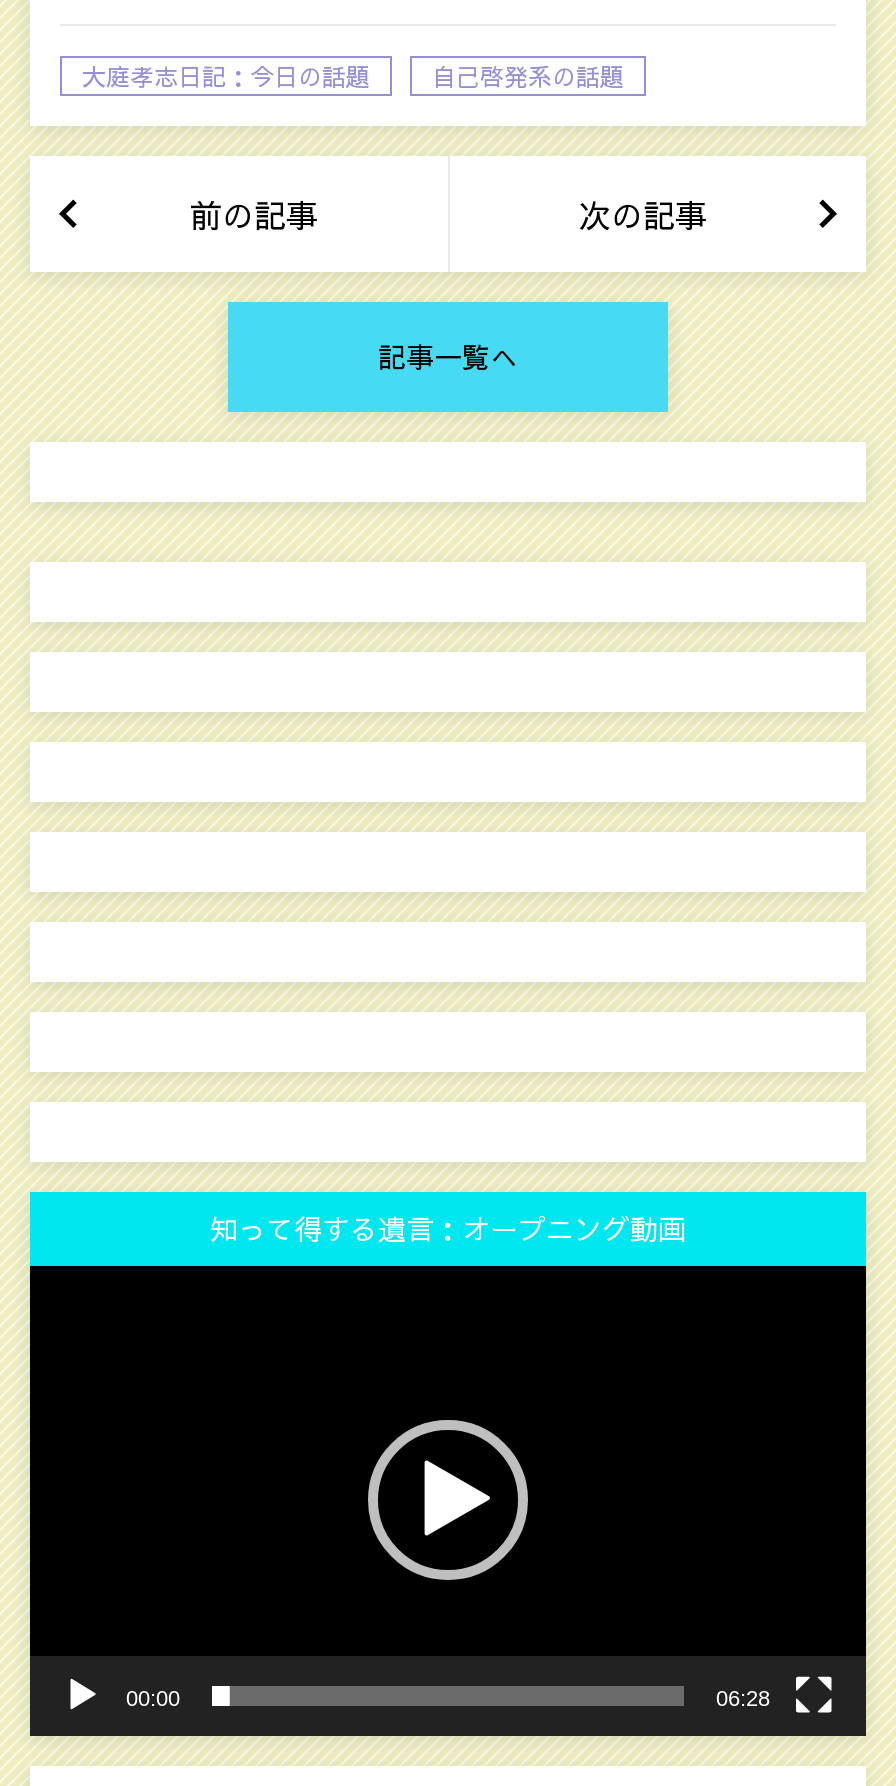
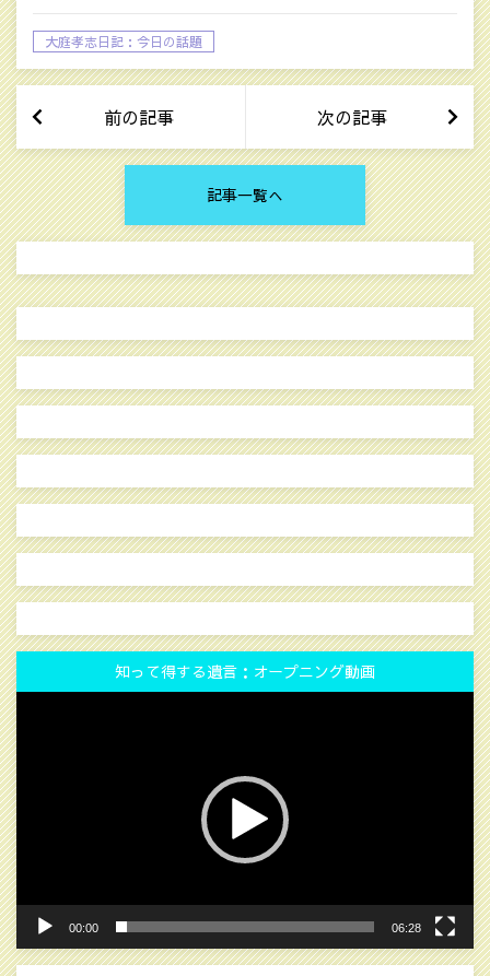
- 自己啓発系の話題
